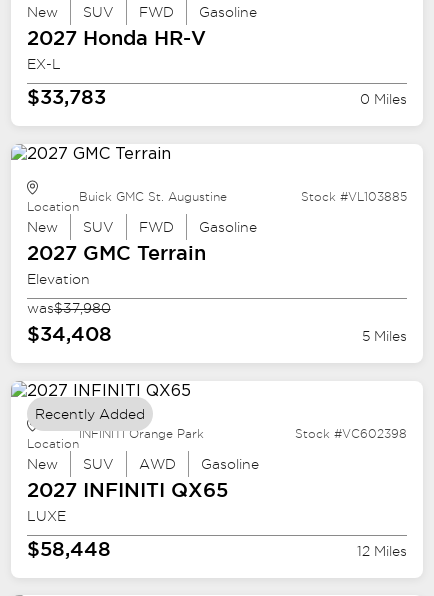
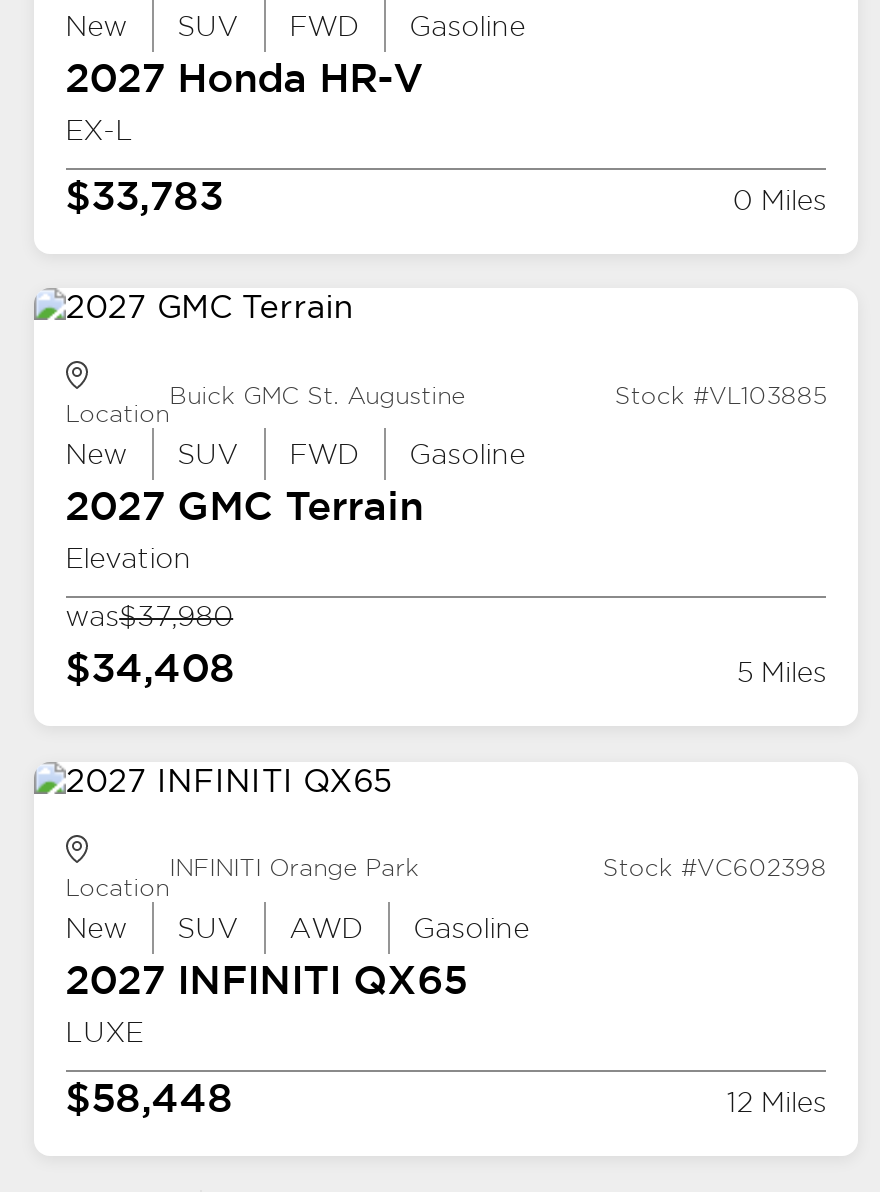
- Recently Added
